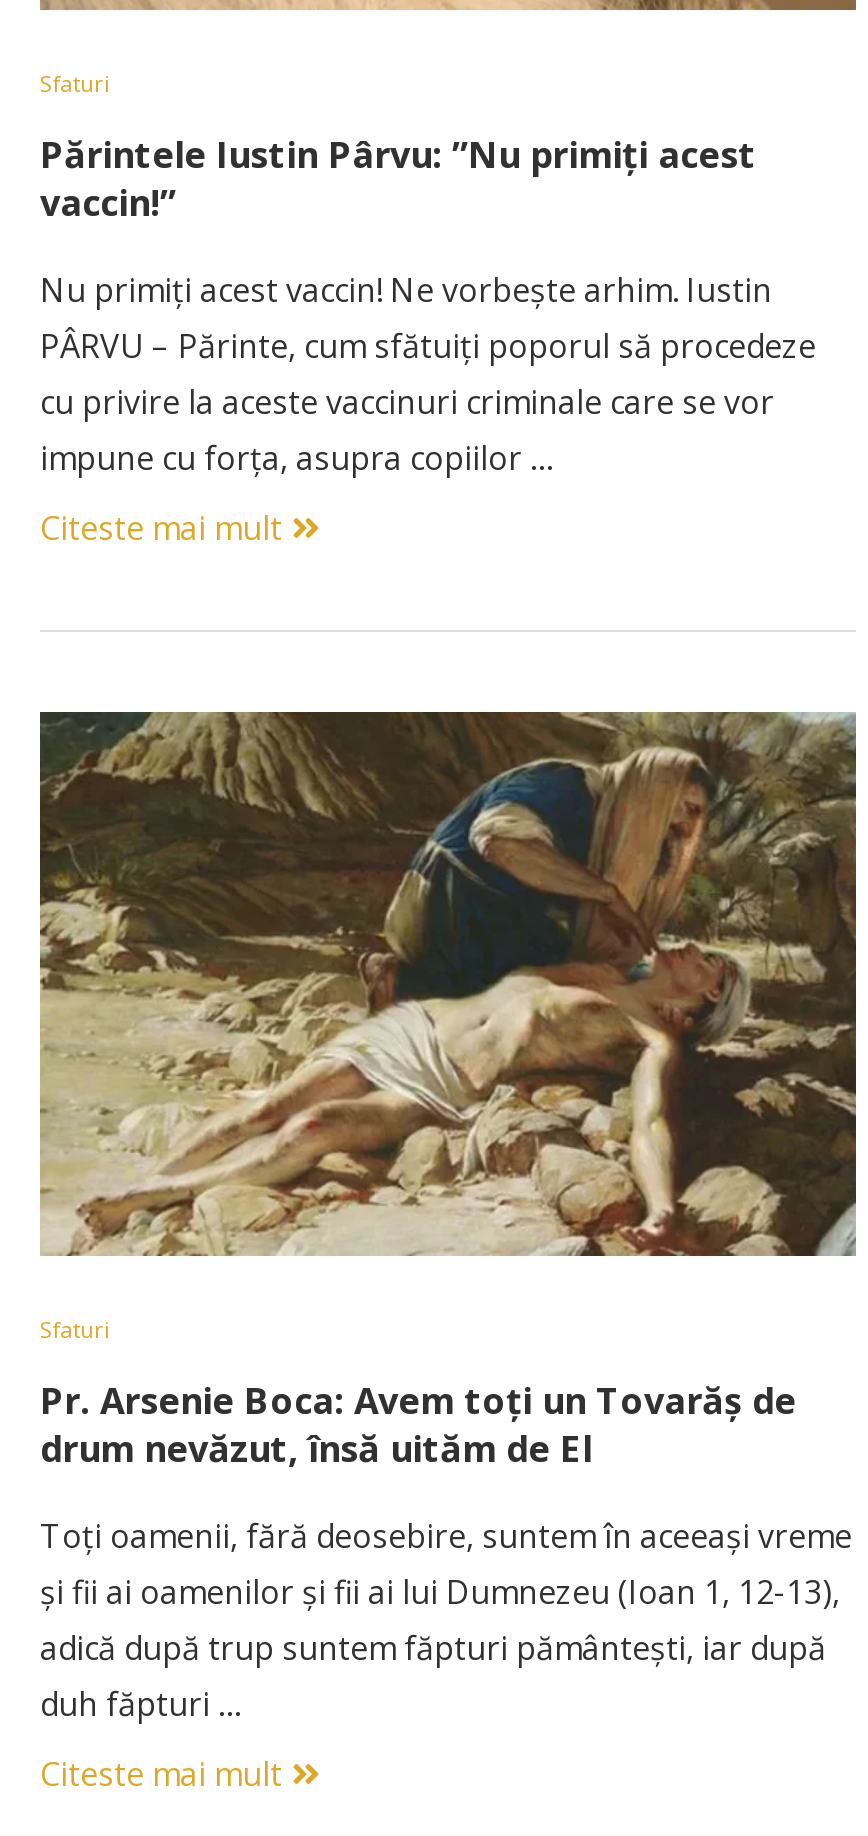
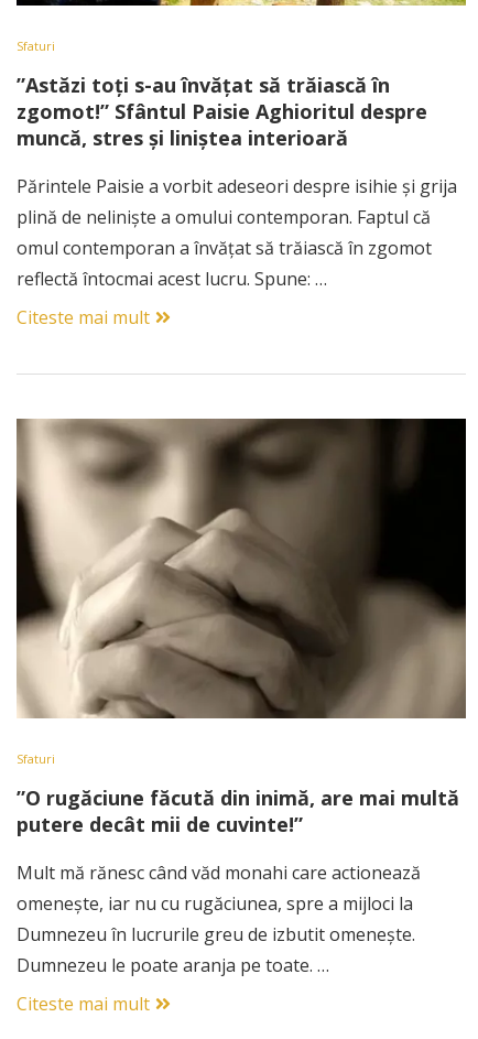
- Părintele Iustin Pârvu: ”Nu primiți acest
- vaccin!”
+ ”Astăzi toți s-au învățat să trăiască în
+ zgomot!” Sfântul Paisie Aghioritul despre
+ muncă, stres și liniștea interioară

- Nu primiţi acest vaccin! Ne vorbeşte arhim. Iustin
- PÂRVU – Părinte, cum sfătuiţi poporul să procedeze
- cu privire la aceste vaccinuri criminale care se vor
- impune cu forţa, asupra copiilor …
+ Părintele Paisie a vorbit adeseori despre isihie și grija
+ plină de neliniște a omului contemporan. Faptul că
+ omul contemporan a învățat să trăiască în zgomot
+ reflectă întocmai acest lucru. Spune: …

- [image]
+ [image]

- Pr. Arsenie Boca: Avem toți un Tovarăș de
- drum nevăzut, însă uităm de El
+ ”O rugăciune făcută din inimă, are mai multă
+ putere decât mii de cuvinte!”

- Toţi oamenii, fără deosebire, suntem în aceeaşi vreme
- şi fii ai oamenilor şi fii ai lui Dumnezeu (Ioan 1, 12-13),
- adică după trup suntem făpturi pământeşti, iar după
- duh făpturi …
+ Mult mă rănesc când văd monahi care actionează
+ omeneşte, iar nu cu rugăciunea, spre a mijloci la
+ Dumnezeu în lucrurile greu de izbutit omeneşte.
+ Dumnezeu le poate aranja pe toate. …
